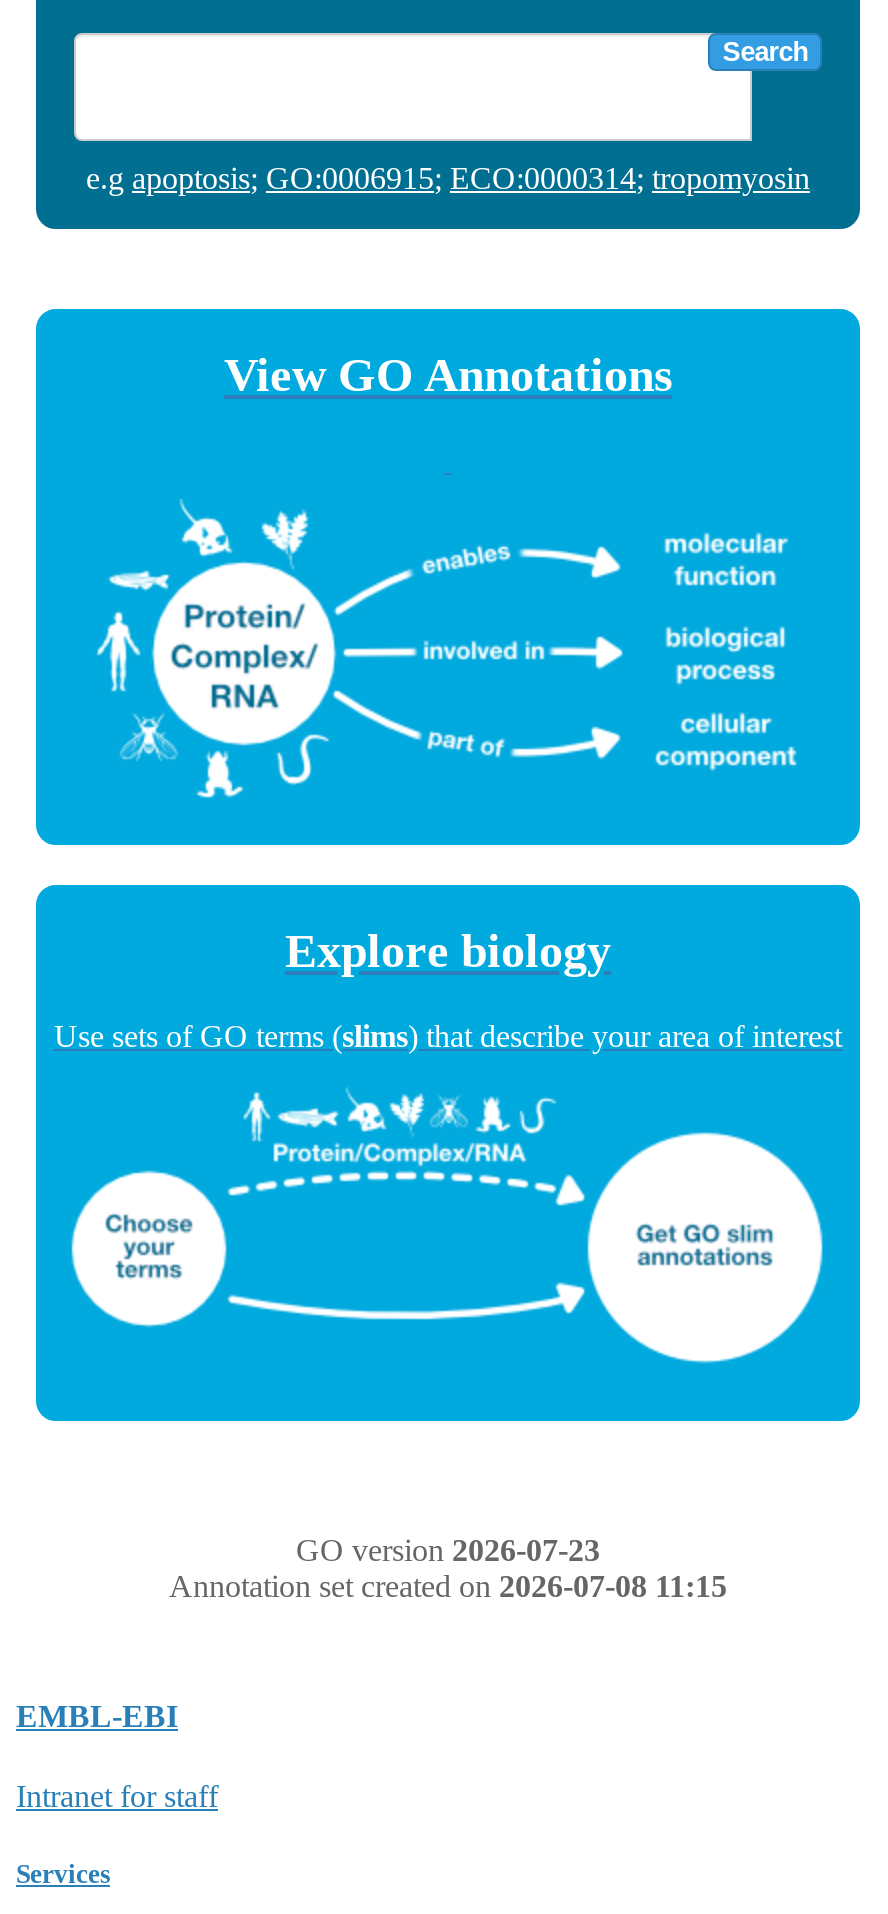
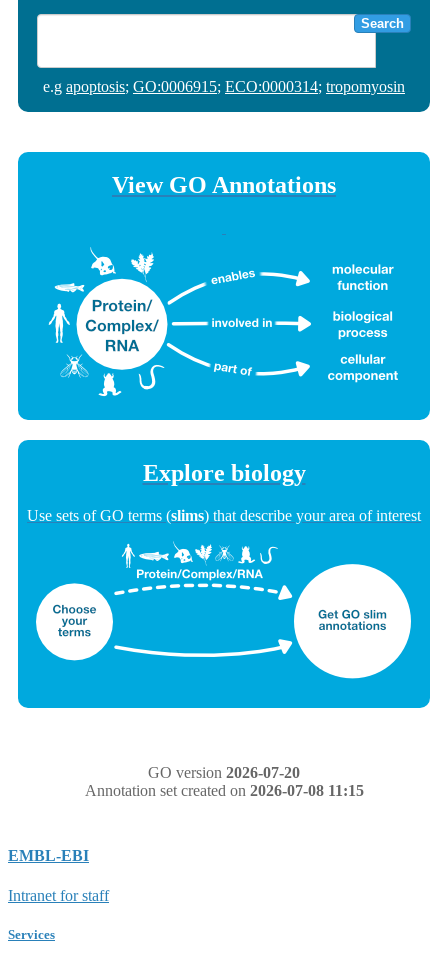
- GO version 2026-07-23
+ GO version 2026-07-20
